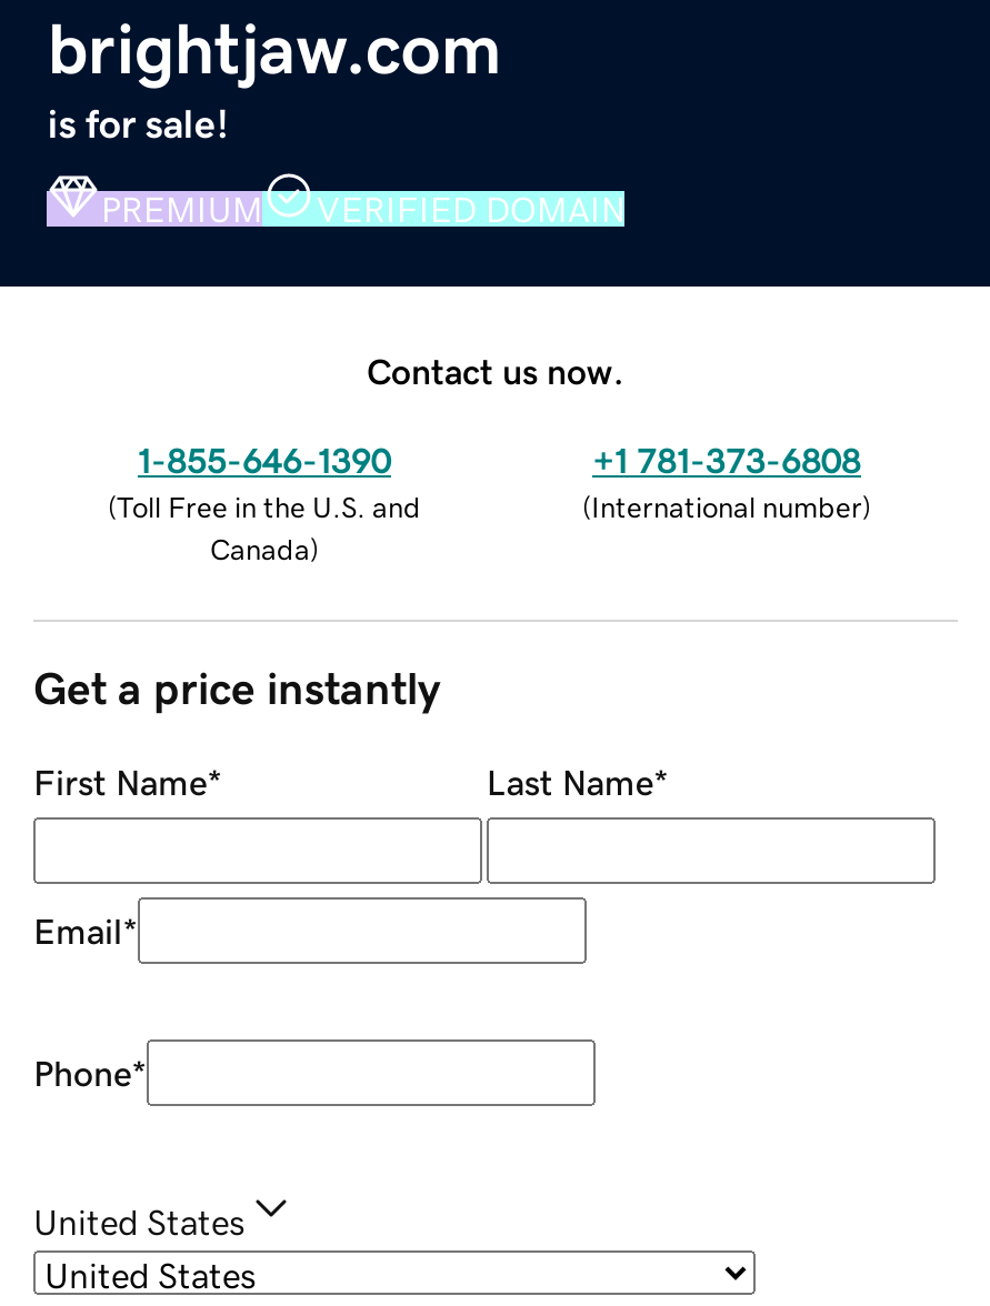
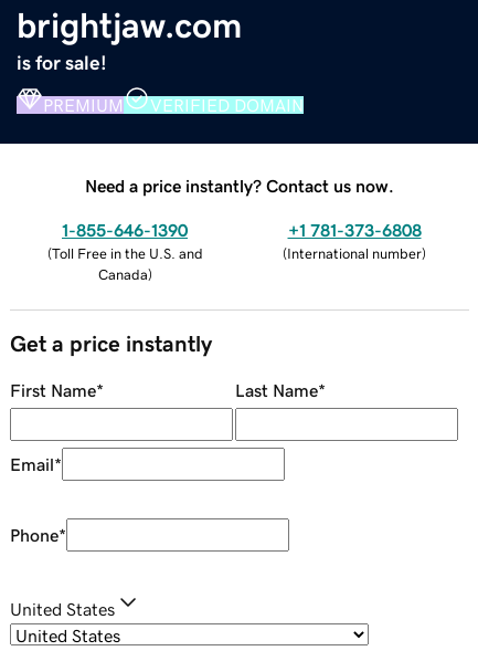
- Contact us now.
+ Need a price instantly? Contact us now.
